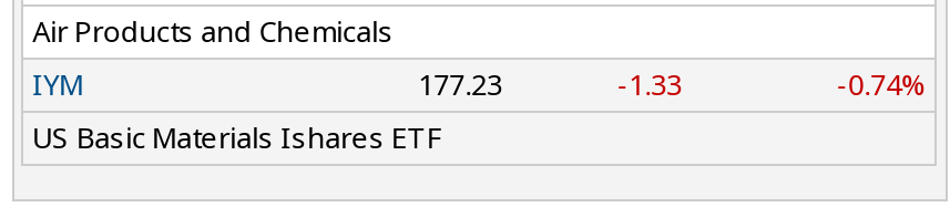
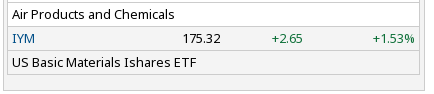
- 177.23
+ 175.32

- -1.33
+ +2.65

- -0.74%
+ +1.53%
